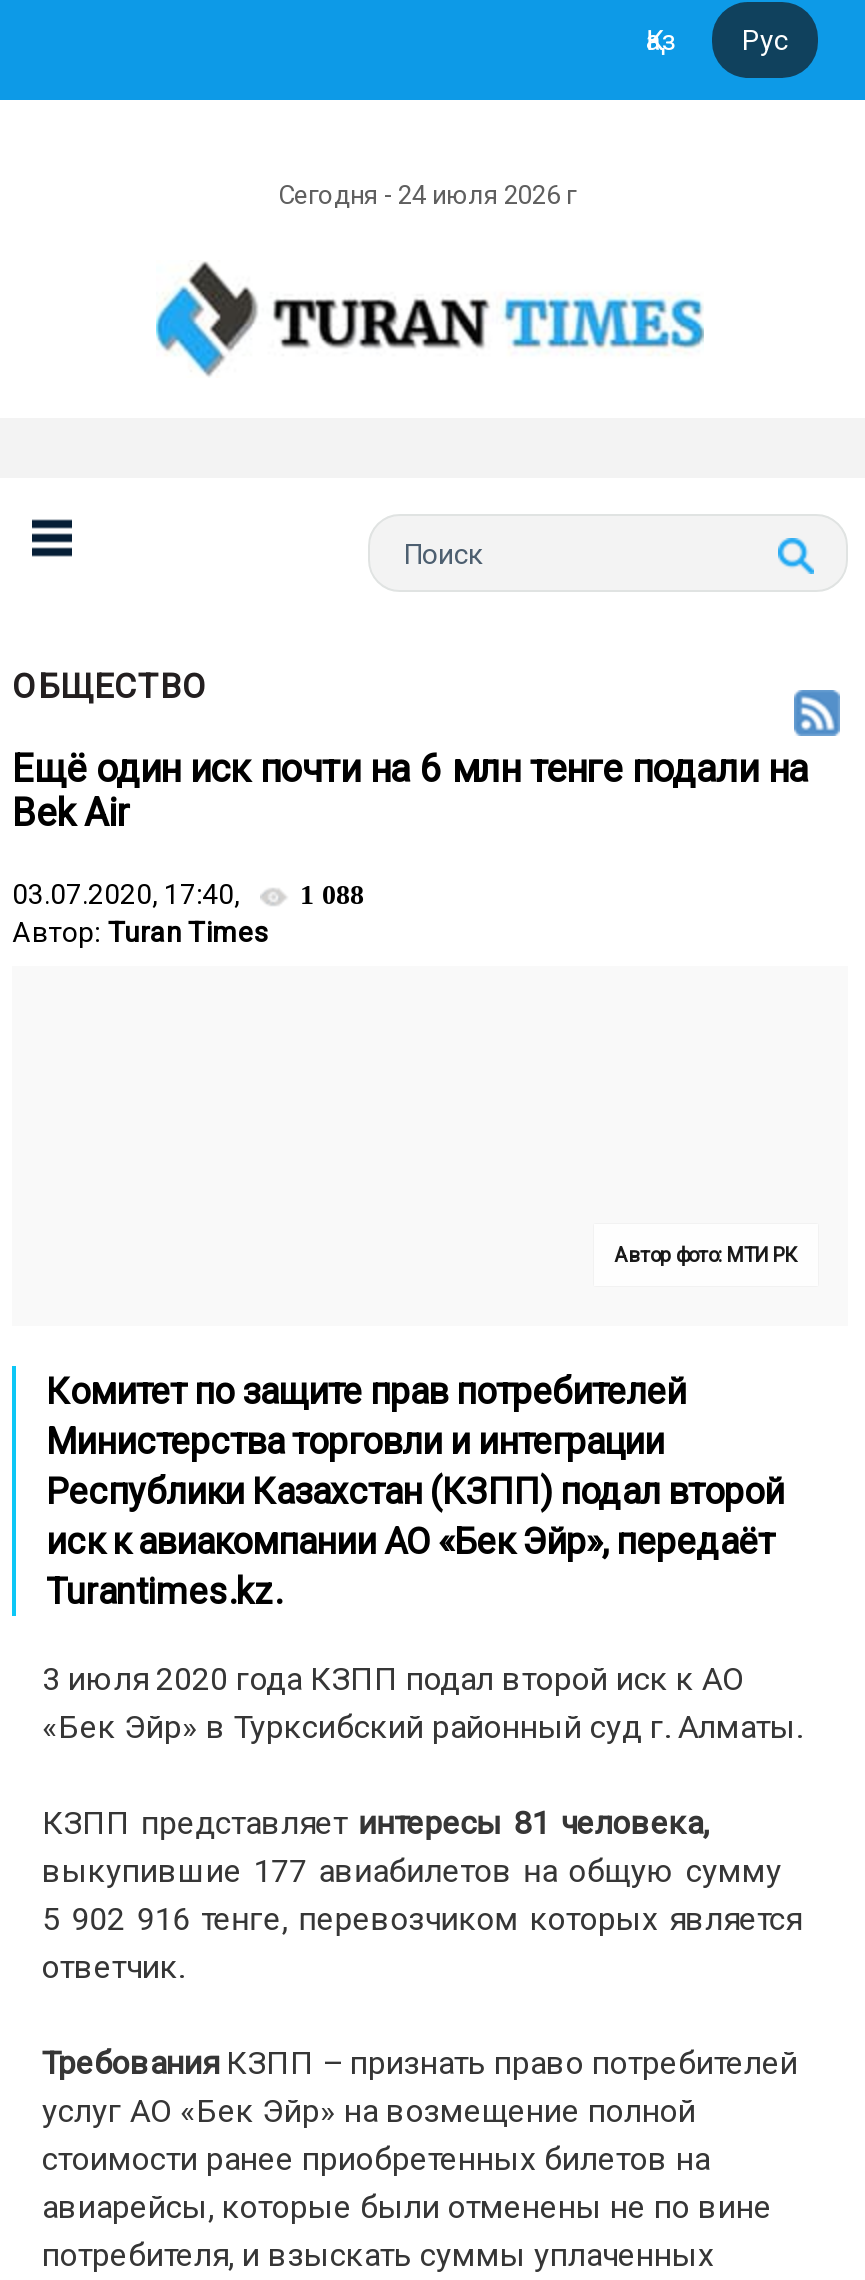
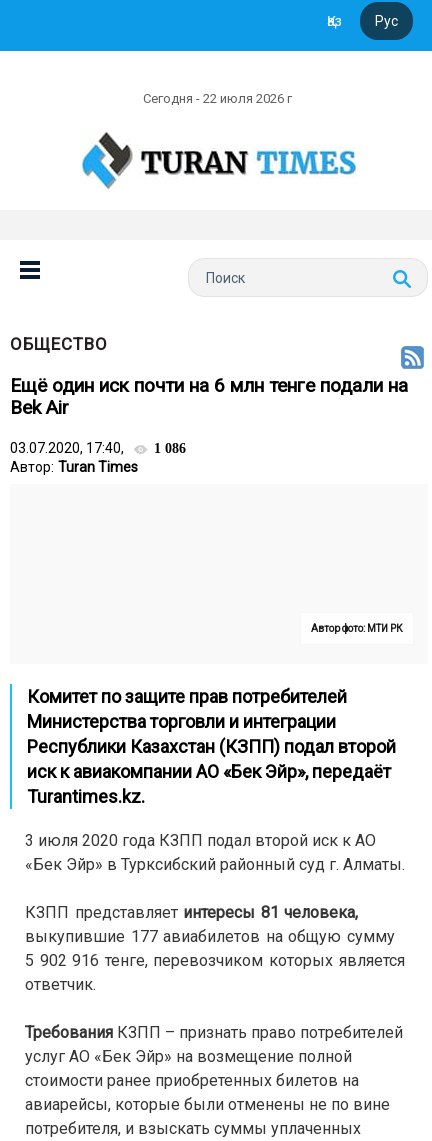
- Сегодня - 24 июля 2026 г
+ Сегодня - 22 июля 2026 г

- 03.07.2020, 17:40, 1 088
+ 03.07.2020, 17:40, 1 086
